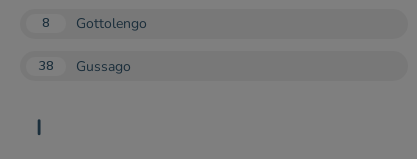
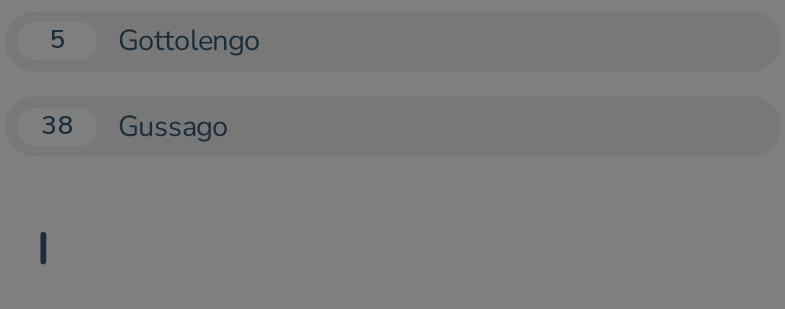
- 8 Gottolengo
+ 5 Gottolengo
